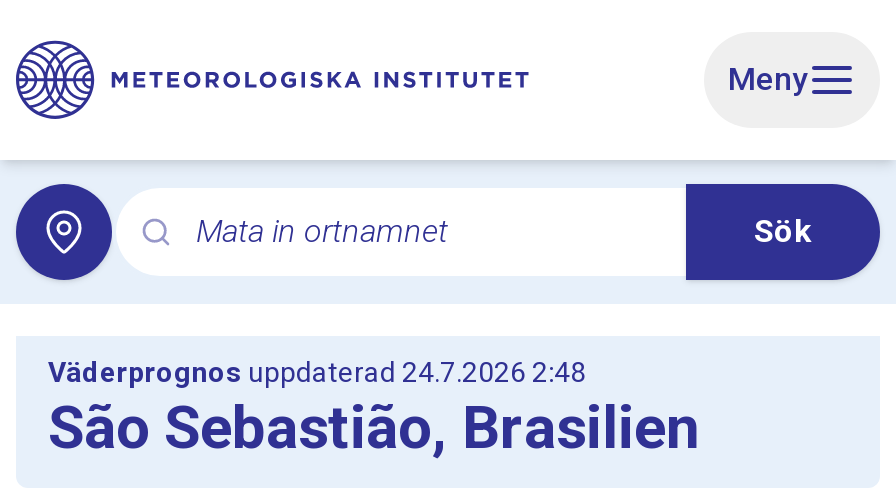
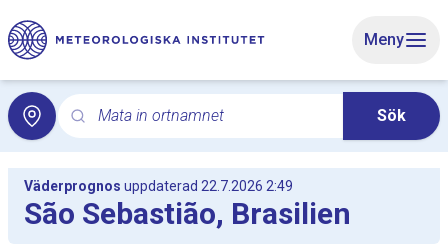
- Väderprognos uppdaterad 24.7.2026 2:48
+ Väderprognos uppdaterad 22.7.2026 2:49
